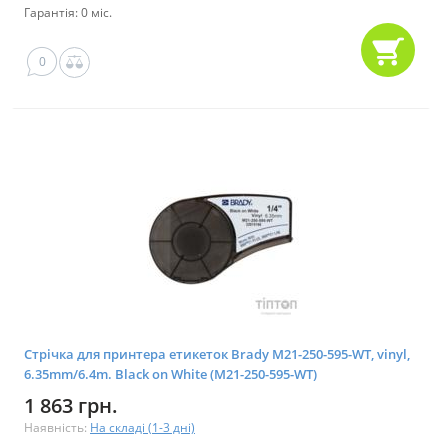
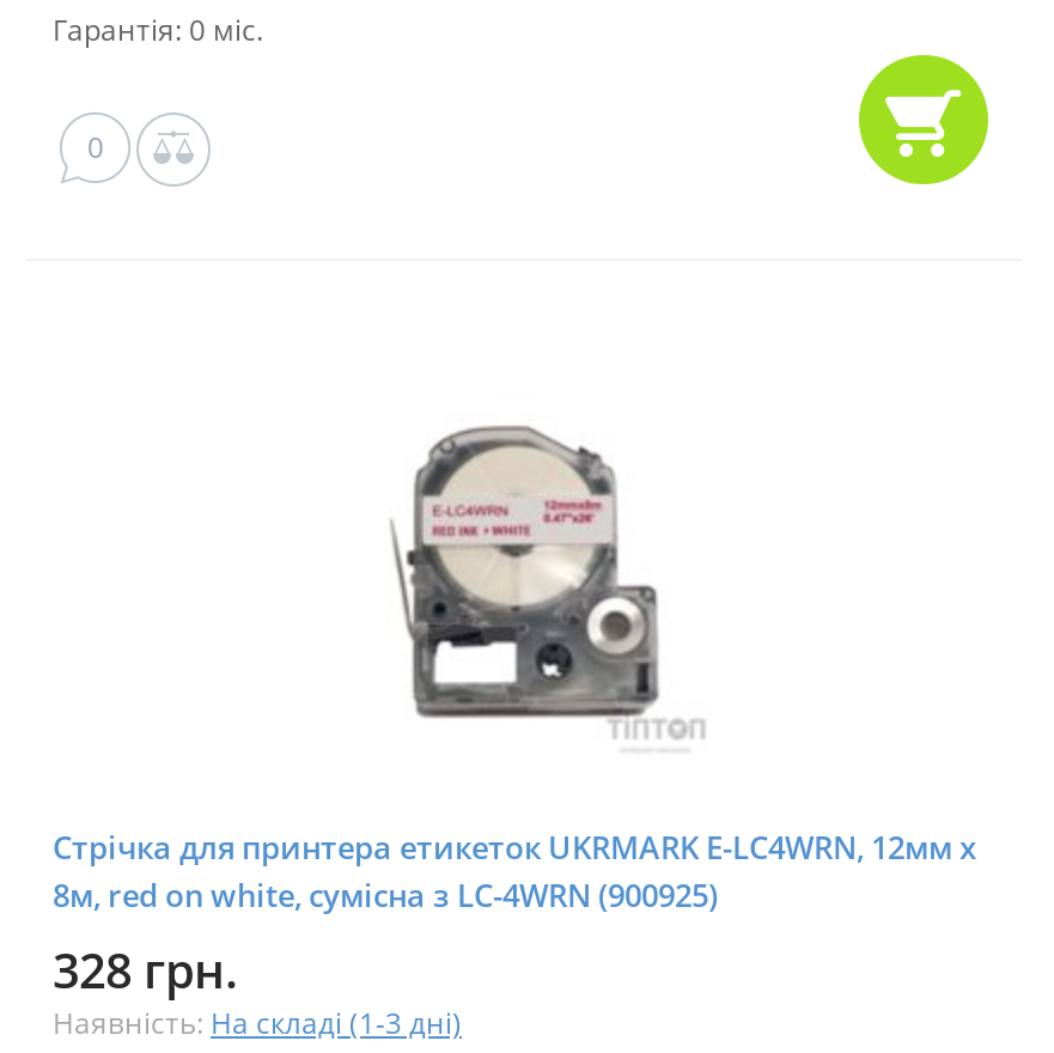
- [image]
+ [image]

- Стрічка для принтера етикеток Brady M21-250-595-WT, vinyl,
- 6.35mm/6.4m. Black on White (M21-250-595-WT)
- 1 863 грн.
+ Стрічка для принтера етикеток UKRMARK E-LC4WRN, 12мм х
+ 8м, red on white, сумісна з LC-4WRN (900925)
+ 328 грн.
